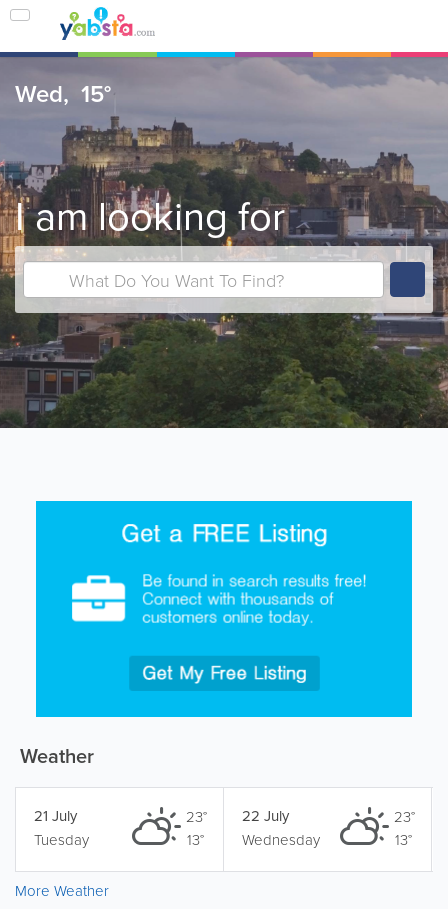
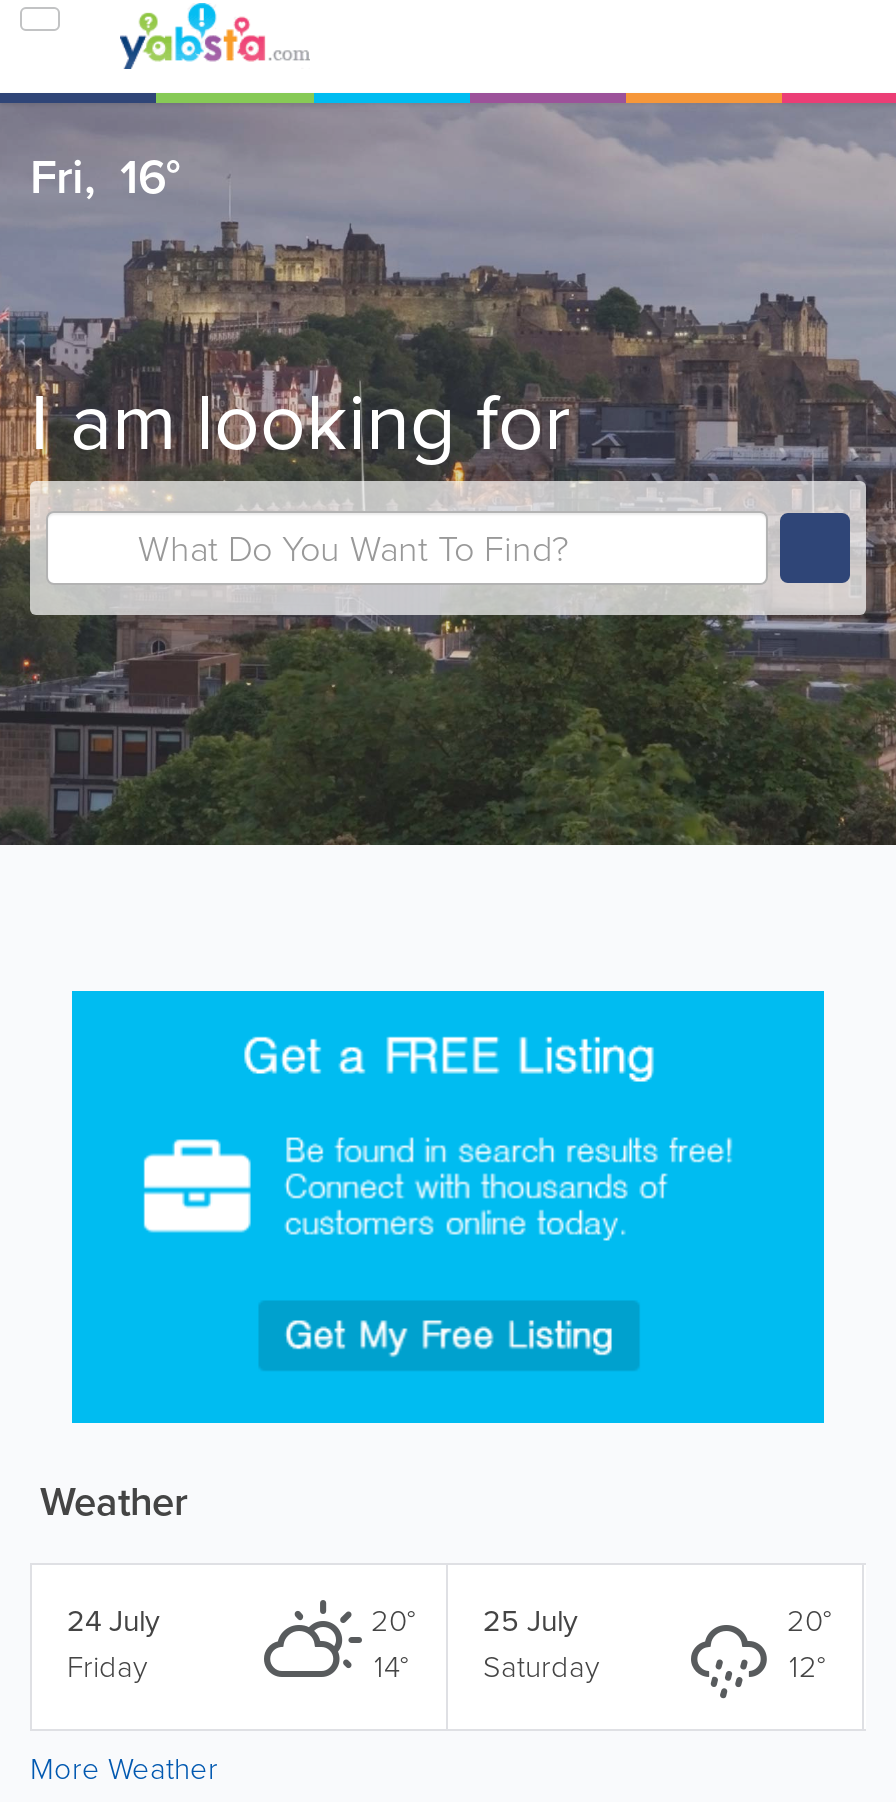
- Wed, 15°
+ Fri, 16°

- 21 July
- Tuesday
+ 24 July
+ Friday

- 23°
- 13°
+ 20°
+ 14°

- 22 July
- Wednesday
+ 25 July
+ Saturday

- [image]
- 23°
- 13°
+ [image]
+ 20°
+ 12°
